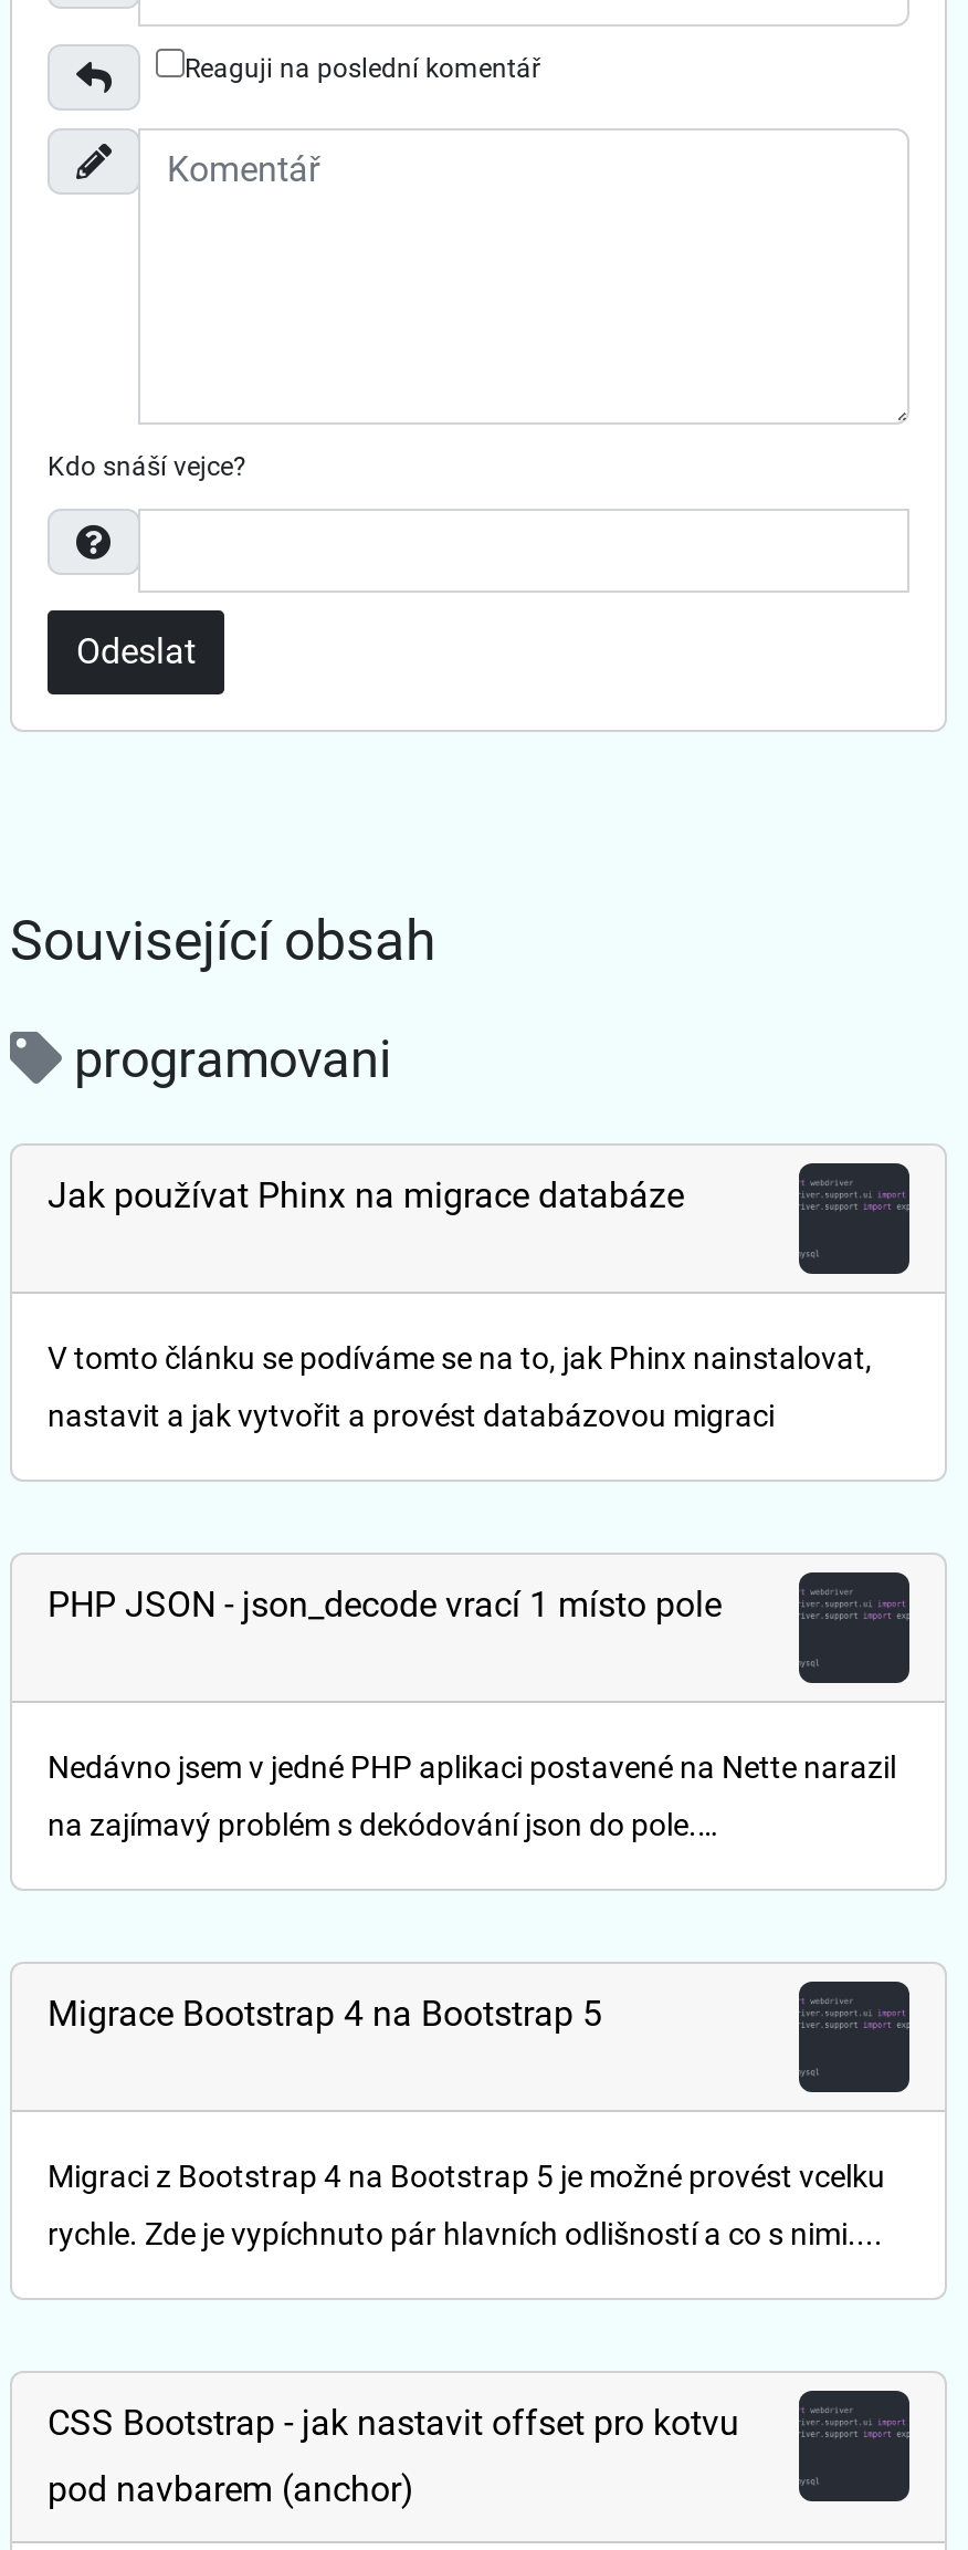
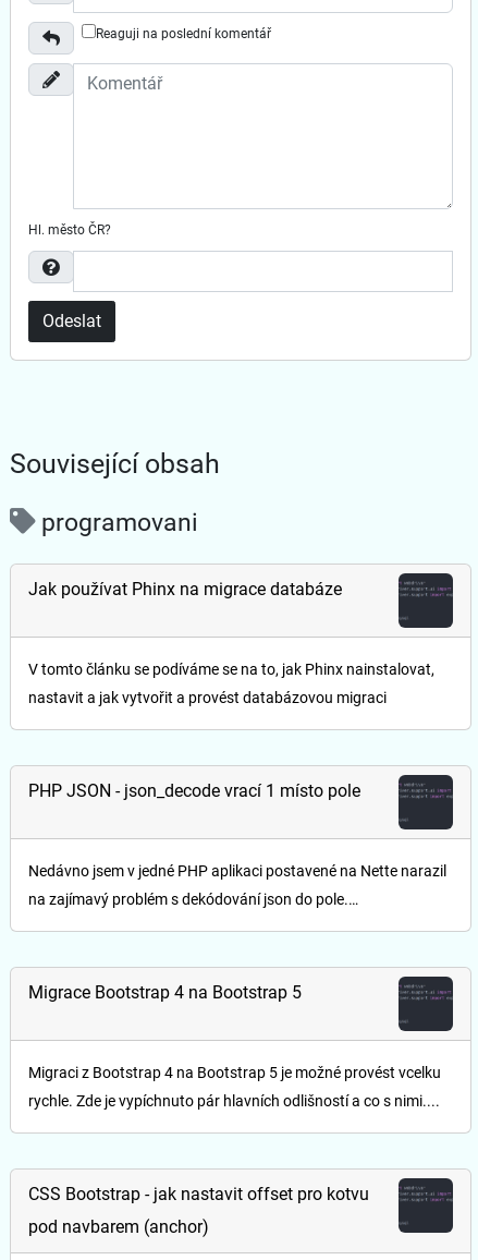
- Kdo snáší vejce?
+ Hl. město ČR?
